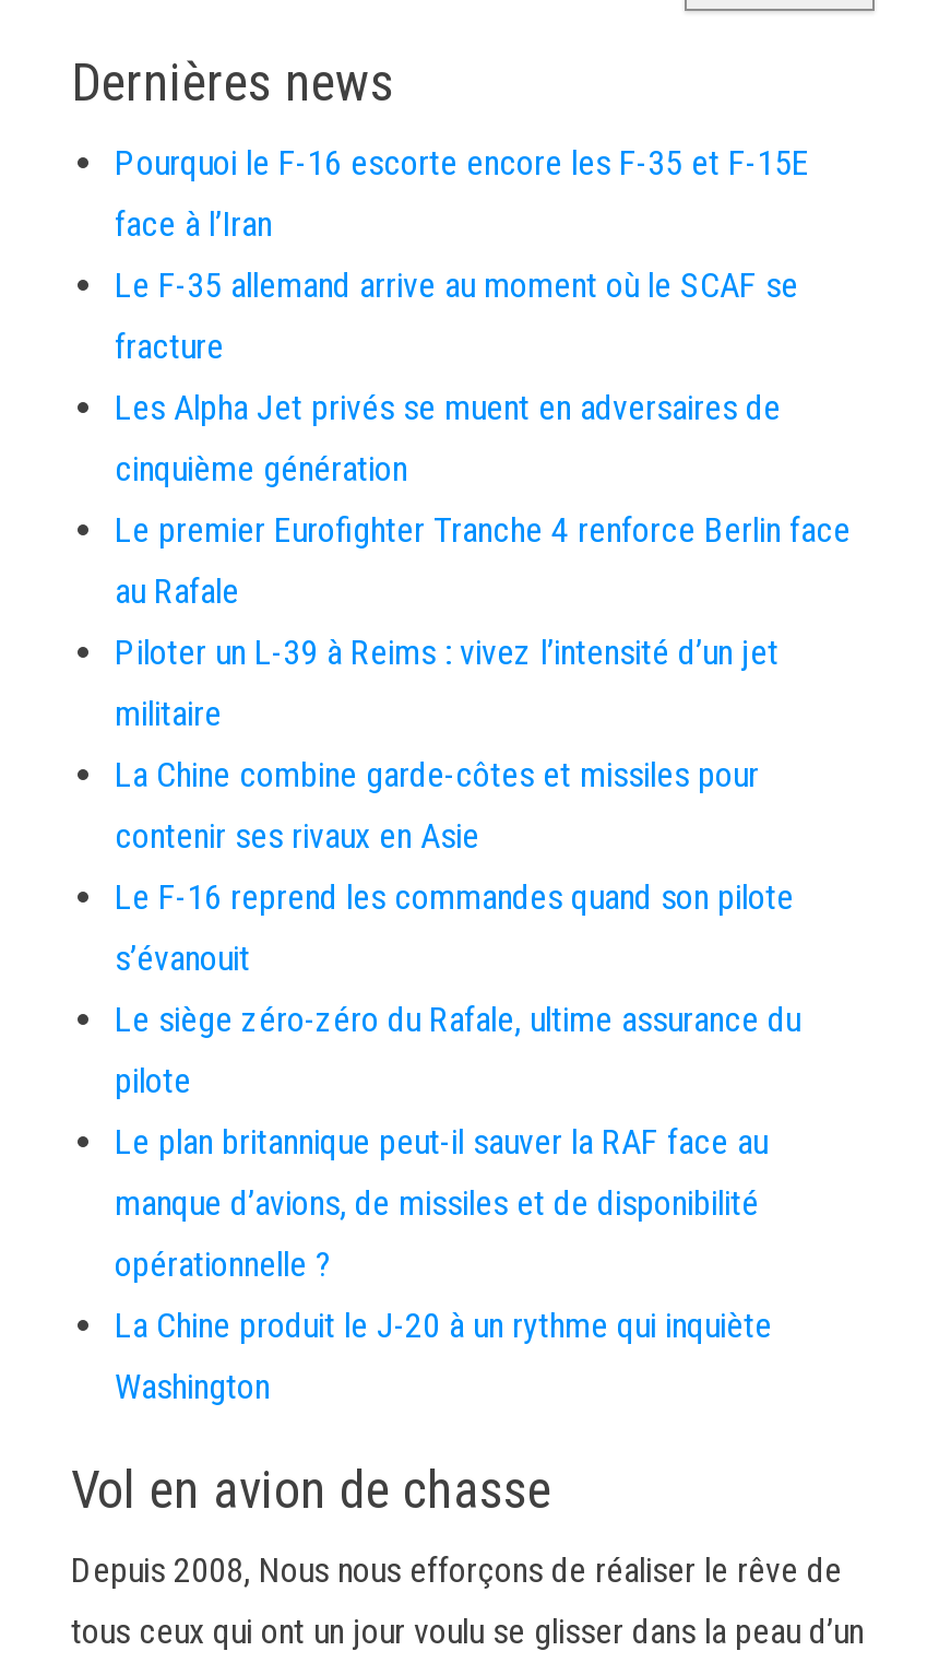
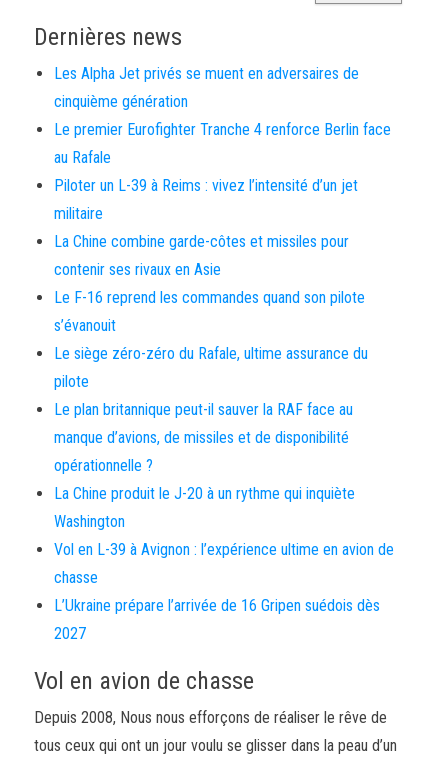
- Pourquoi le F-16 escorte encore les F-35 et F-15E
- face à l’Iran
- Le F-35 allemand arrive au moment où le SCAF se
- fracture

moved up: Les Alpha Jet privés se muent en adversaires de | cinquième génération | Le premier Eurofighter Tranche 4 renforce Berlin face | ... | La Chine produit le J-20 à un rythme qui inquiète | Washington

+ Vol en L-39 à Avignon : l’expérience ultime en avion de
+ chasse
+ L’Ukraine prépare l’arrivée de 16 Gripen suédois dès
+ 2027
